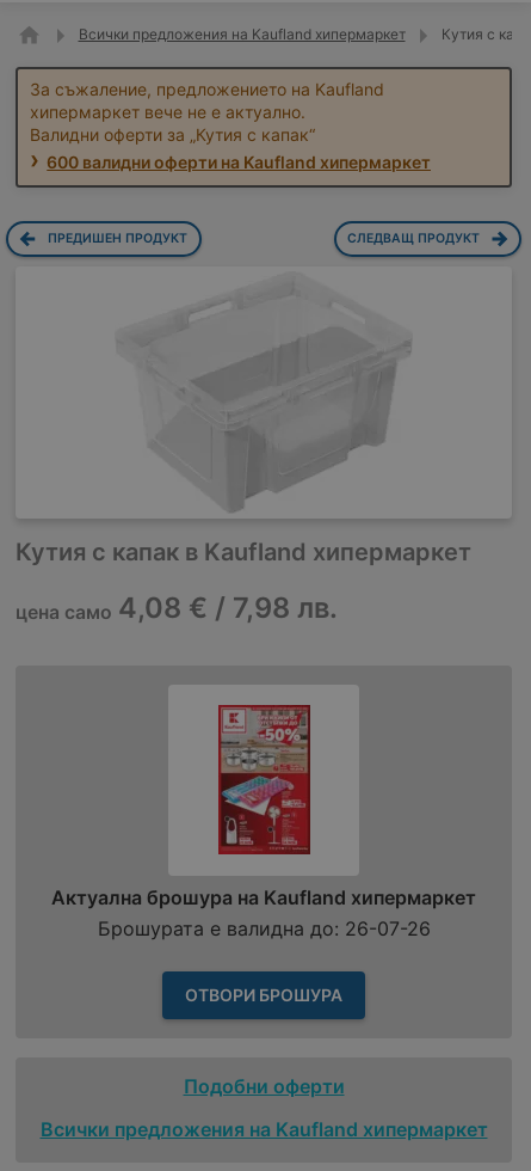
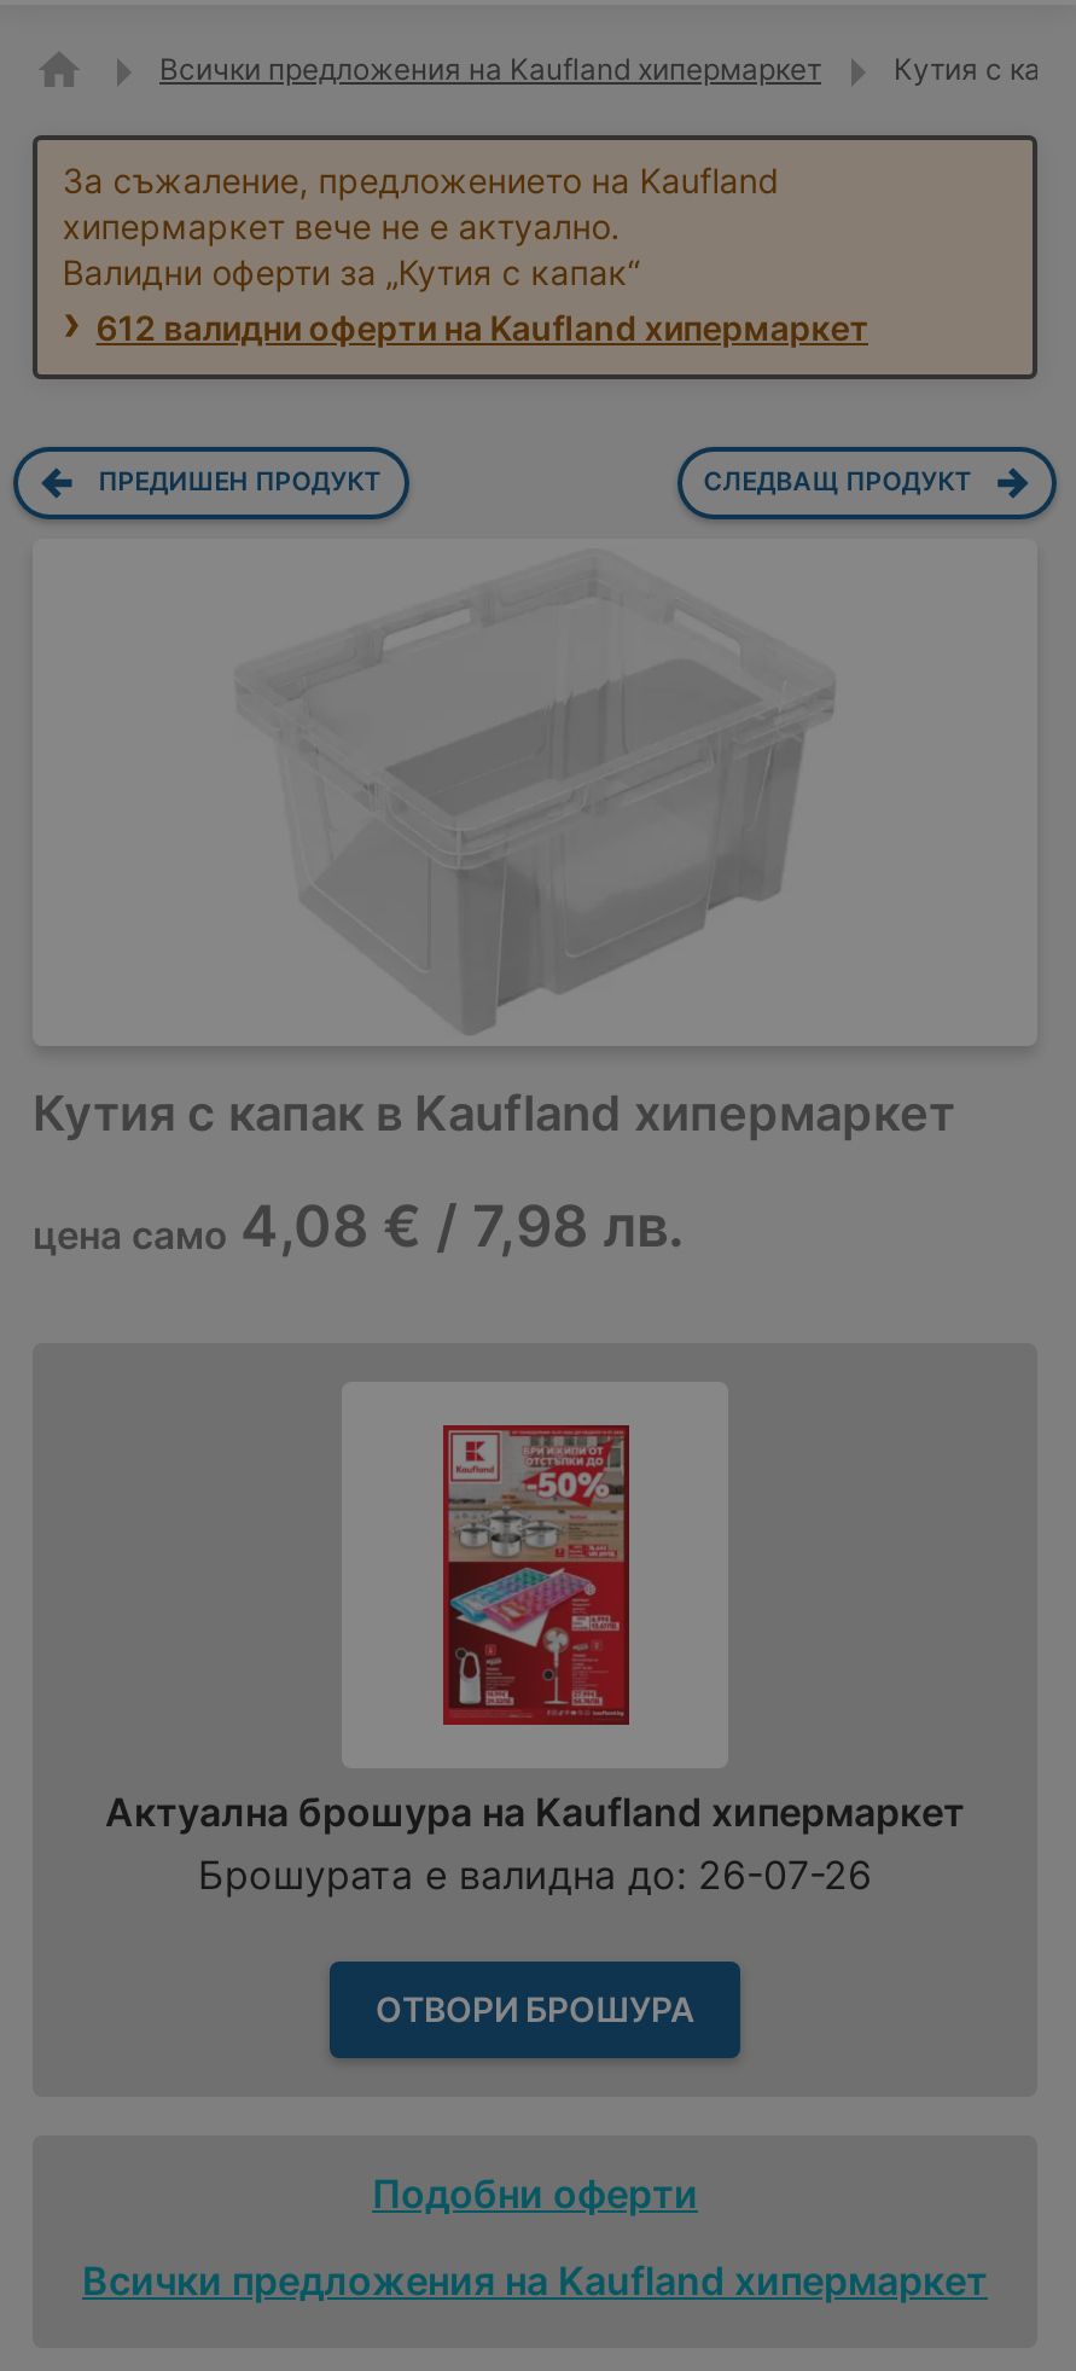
- 600 валидни оферти на Kaufland хипермаркет
+ 612 валидни оферти на Kaufland хипермаркет
